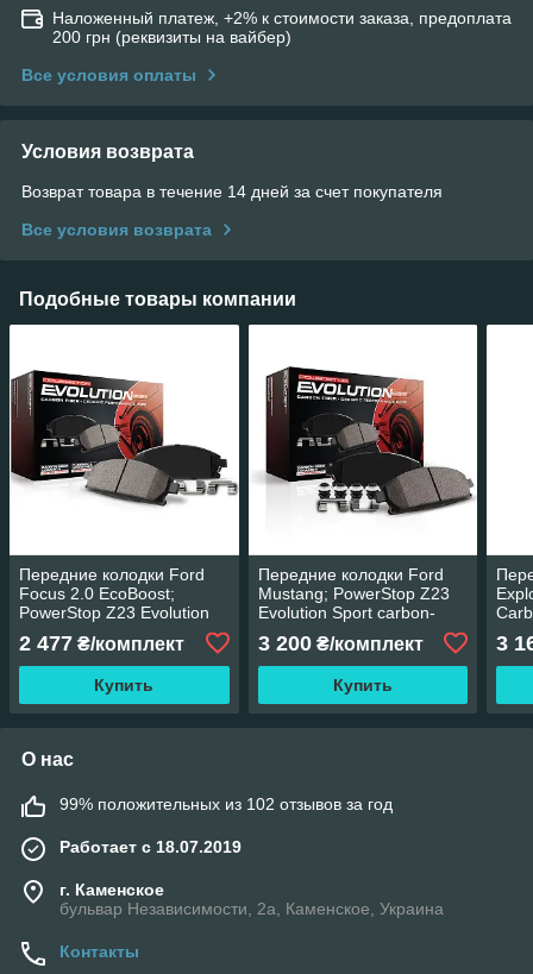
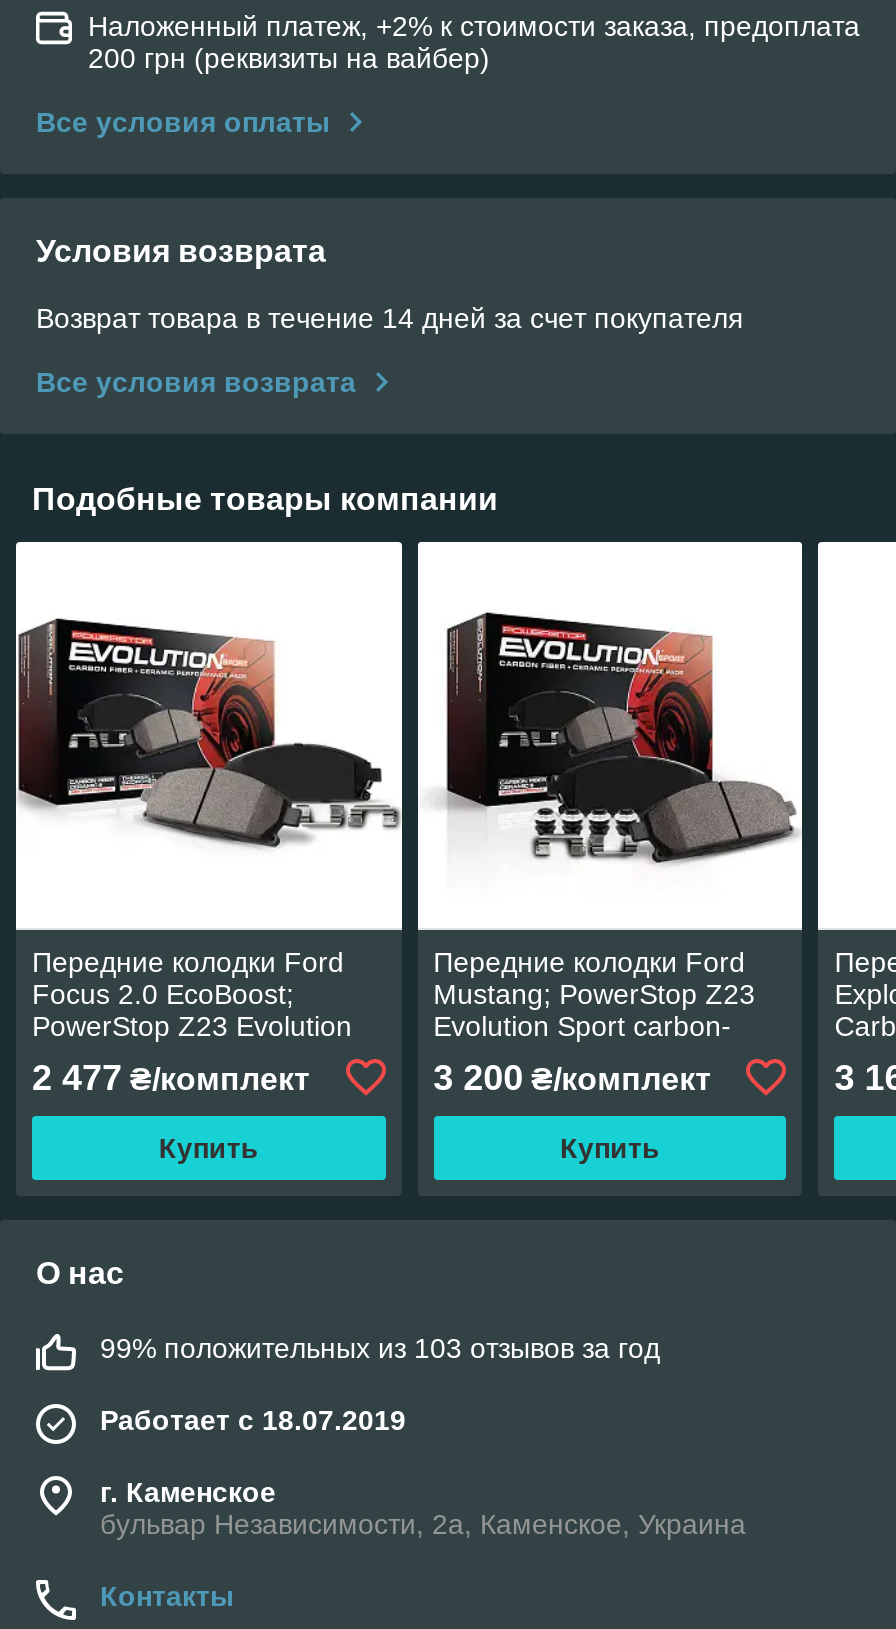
- 99% положительных из 102 отзывов за год
+ 99% положительных из 103 отзывов за год
